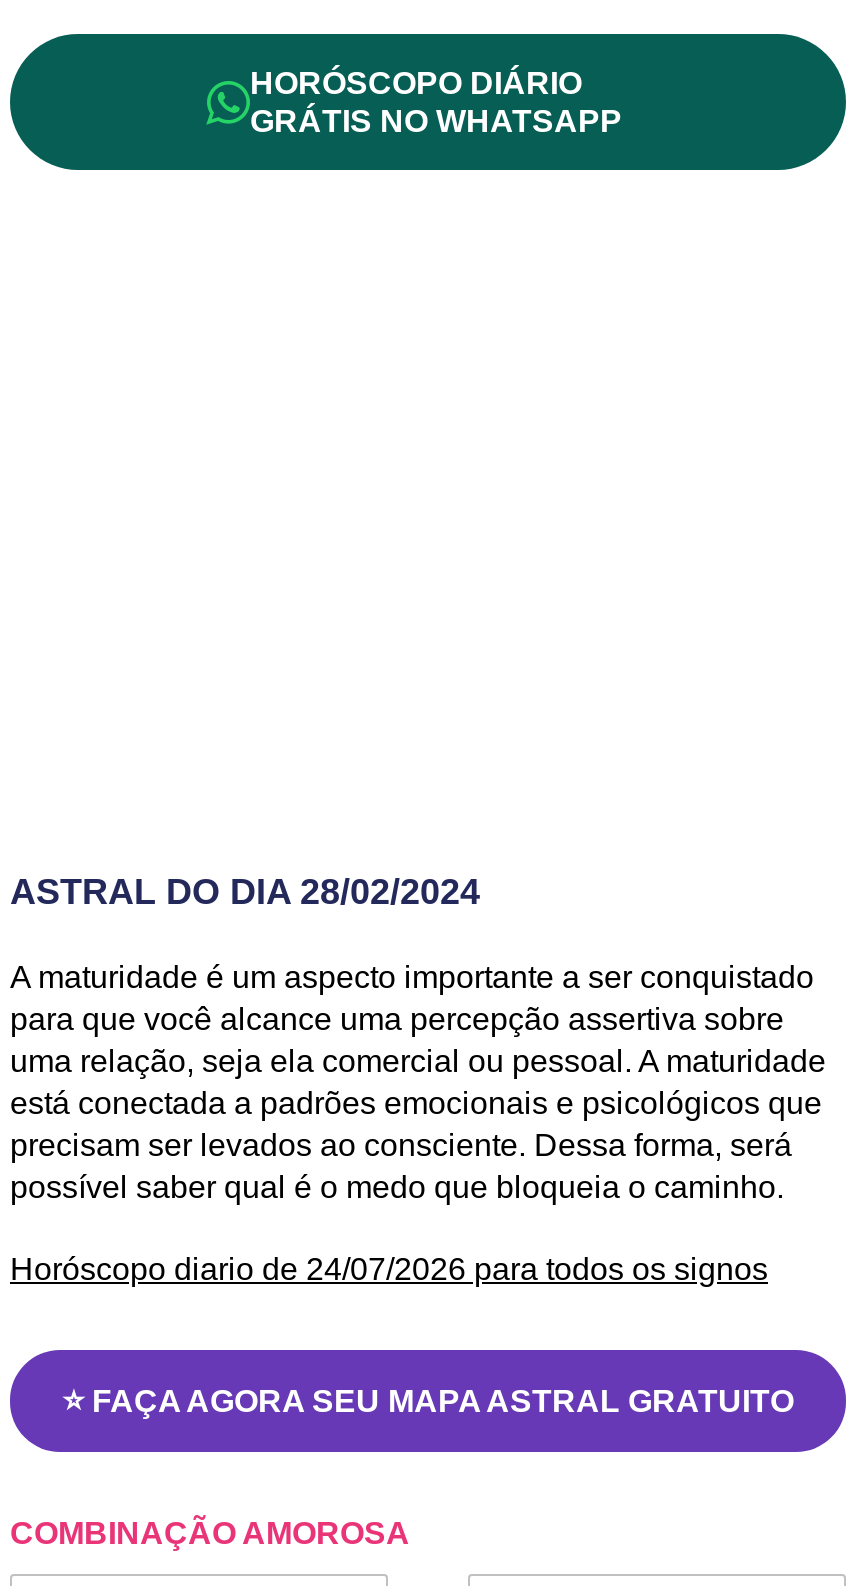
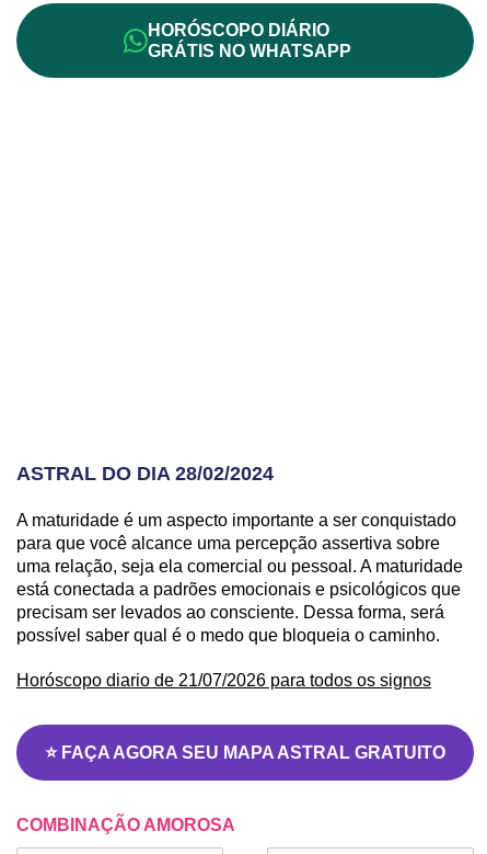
- Horóscopo diario de 24/07/2026 para todos os signos
+ Horóscopo diario de 21/07/2026 para todos os signos
